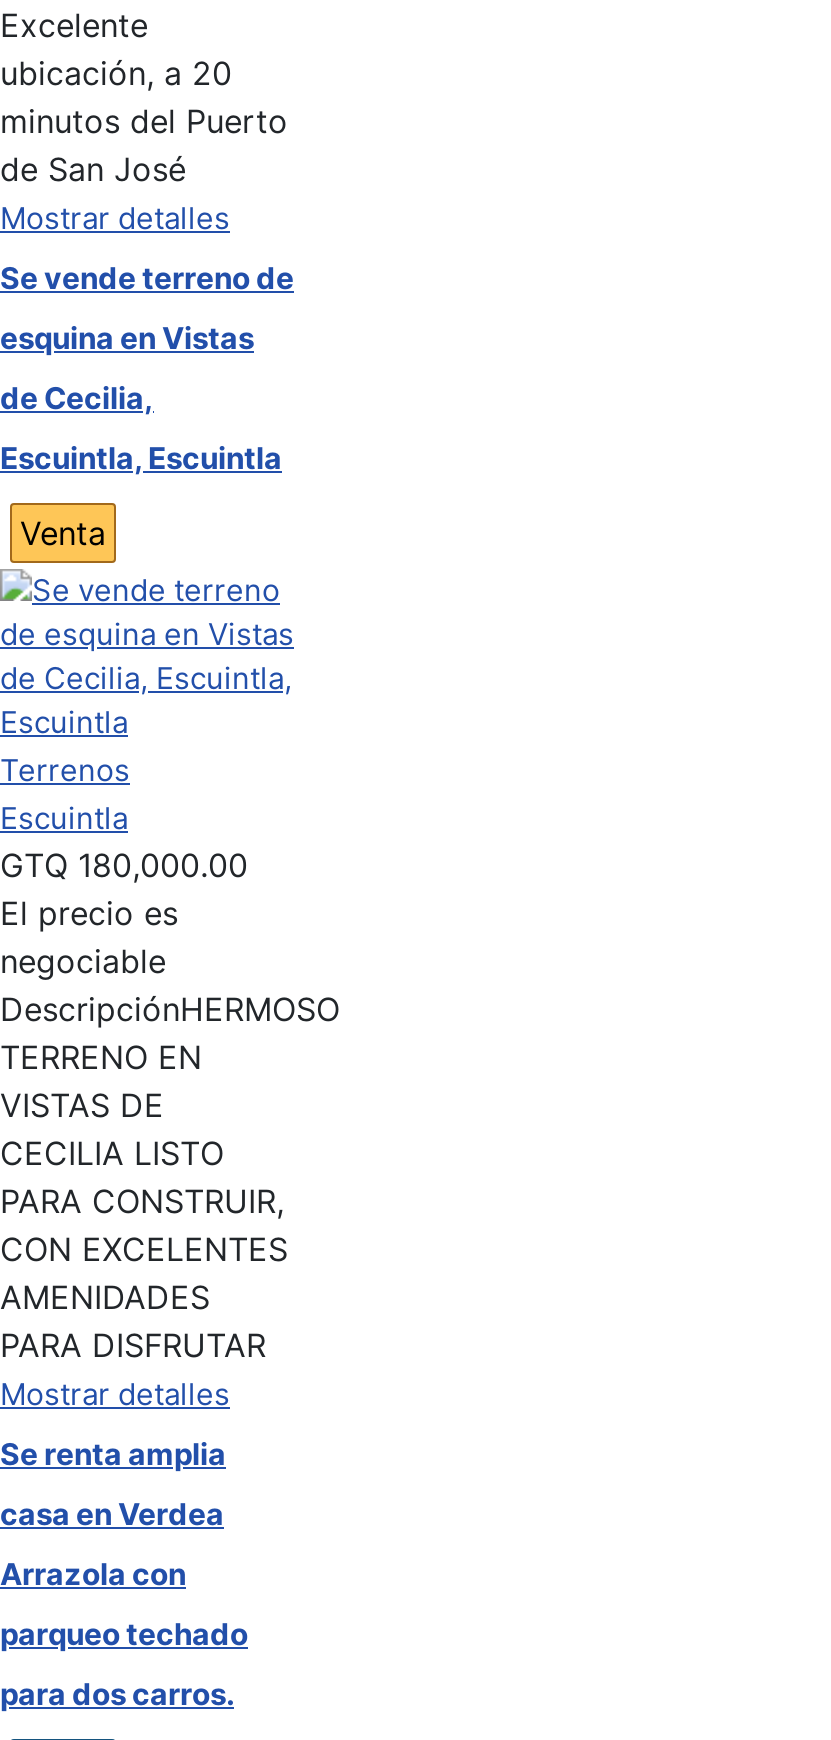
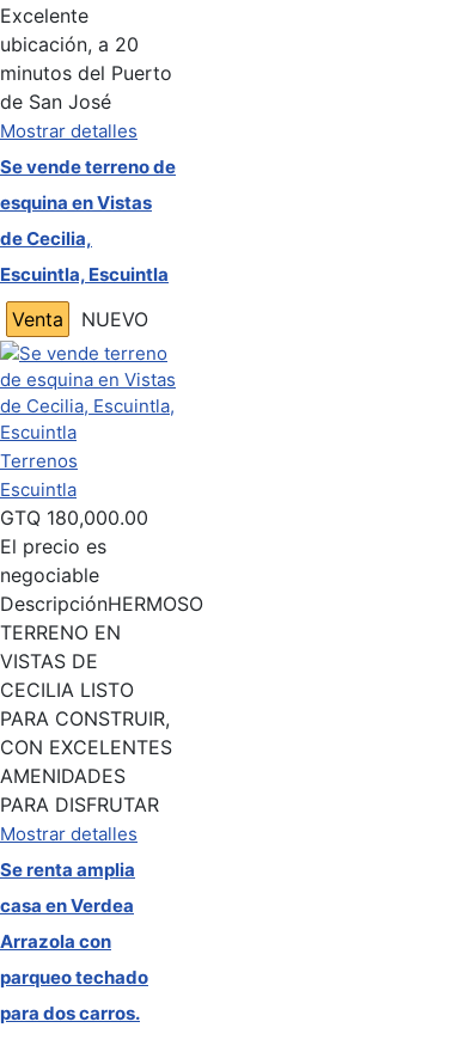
+ NUEVO
